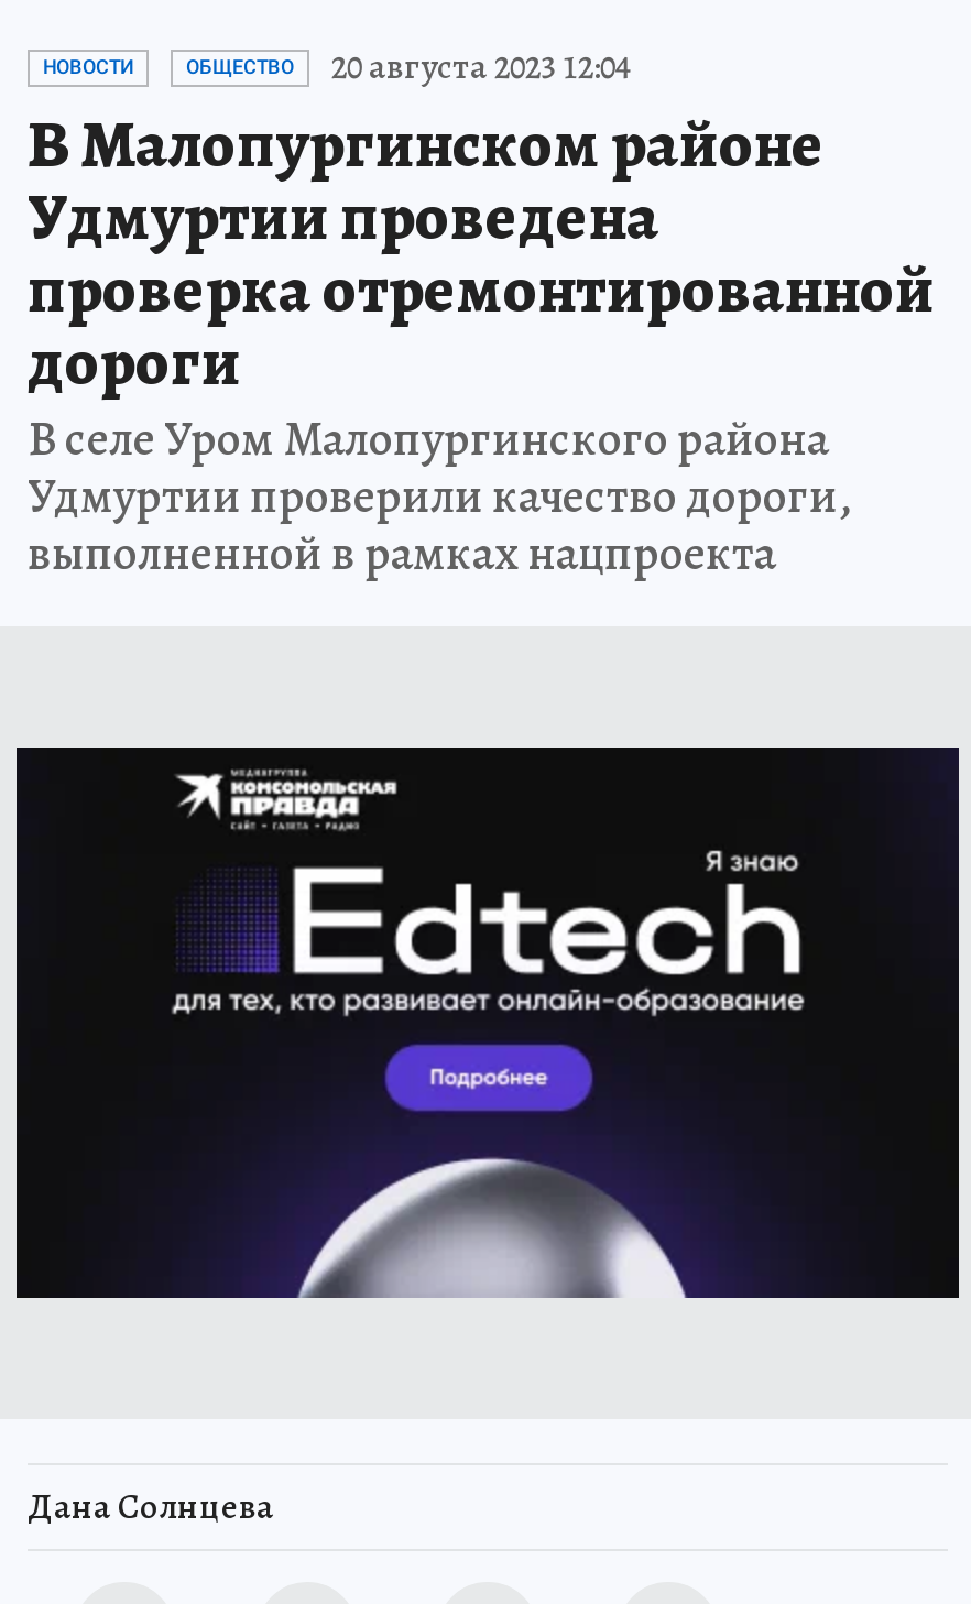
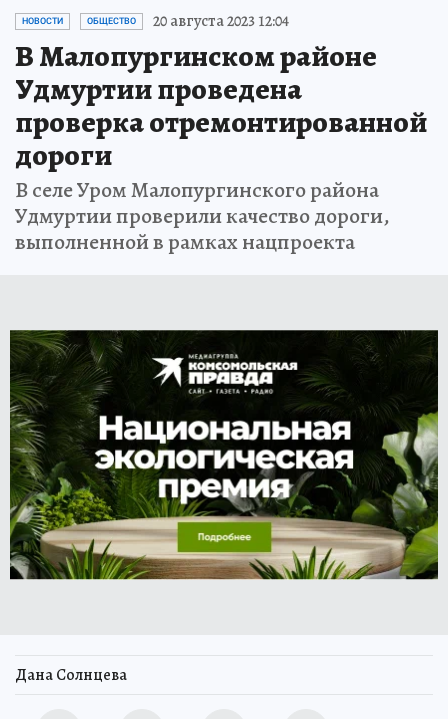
- [image]
+ [image]
